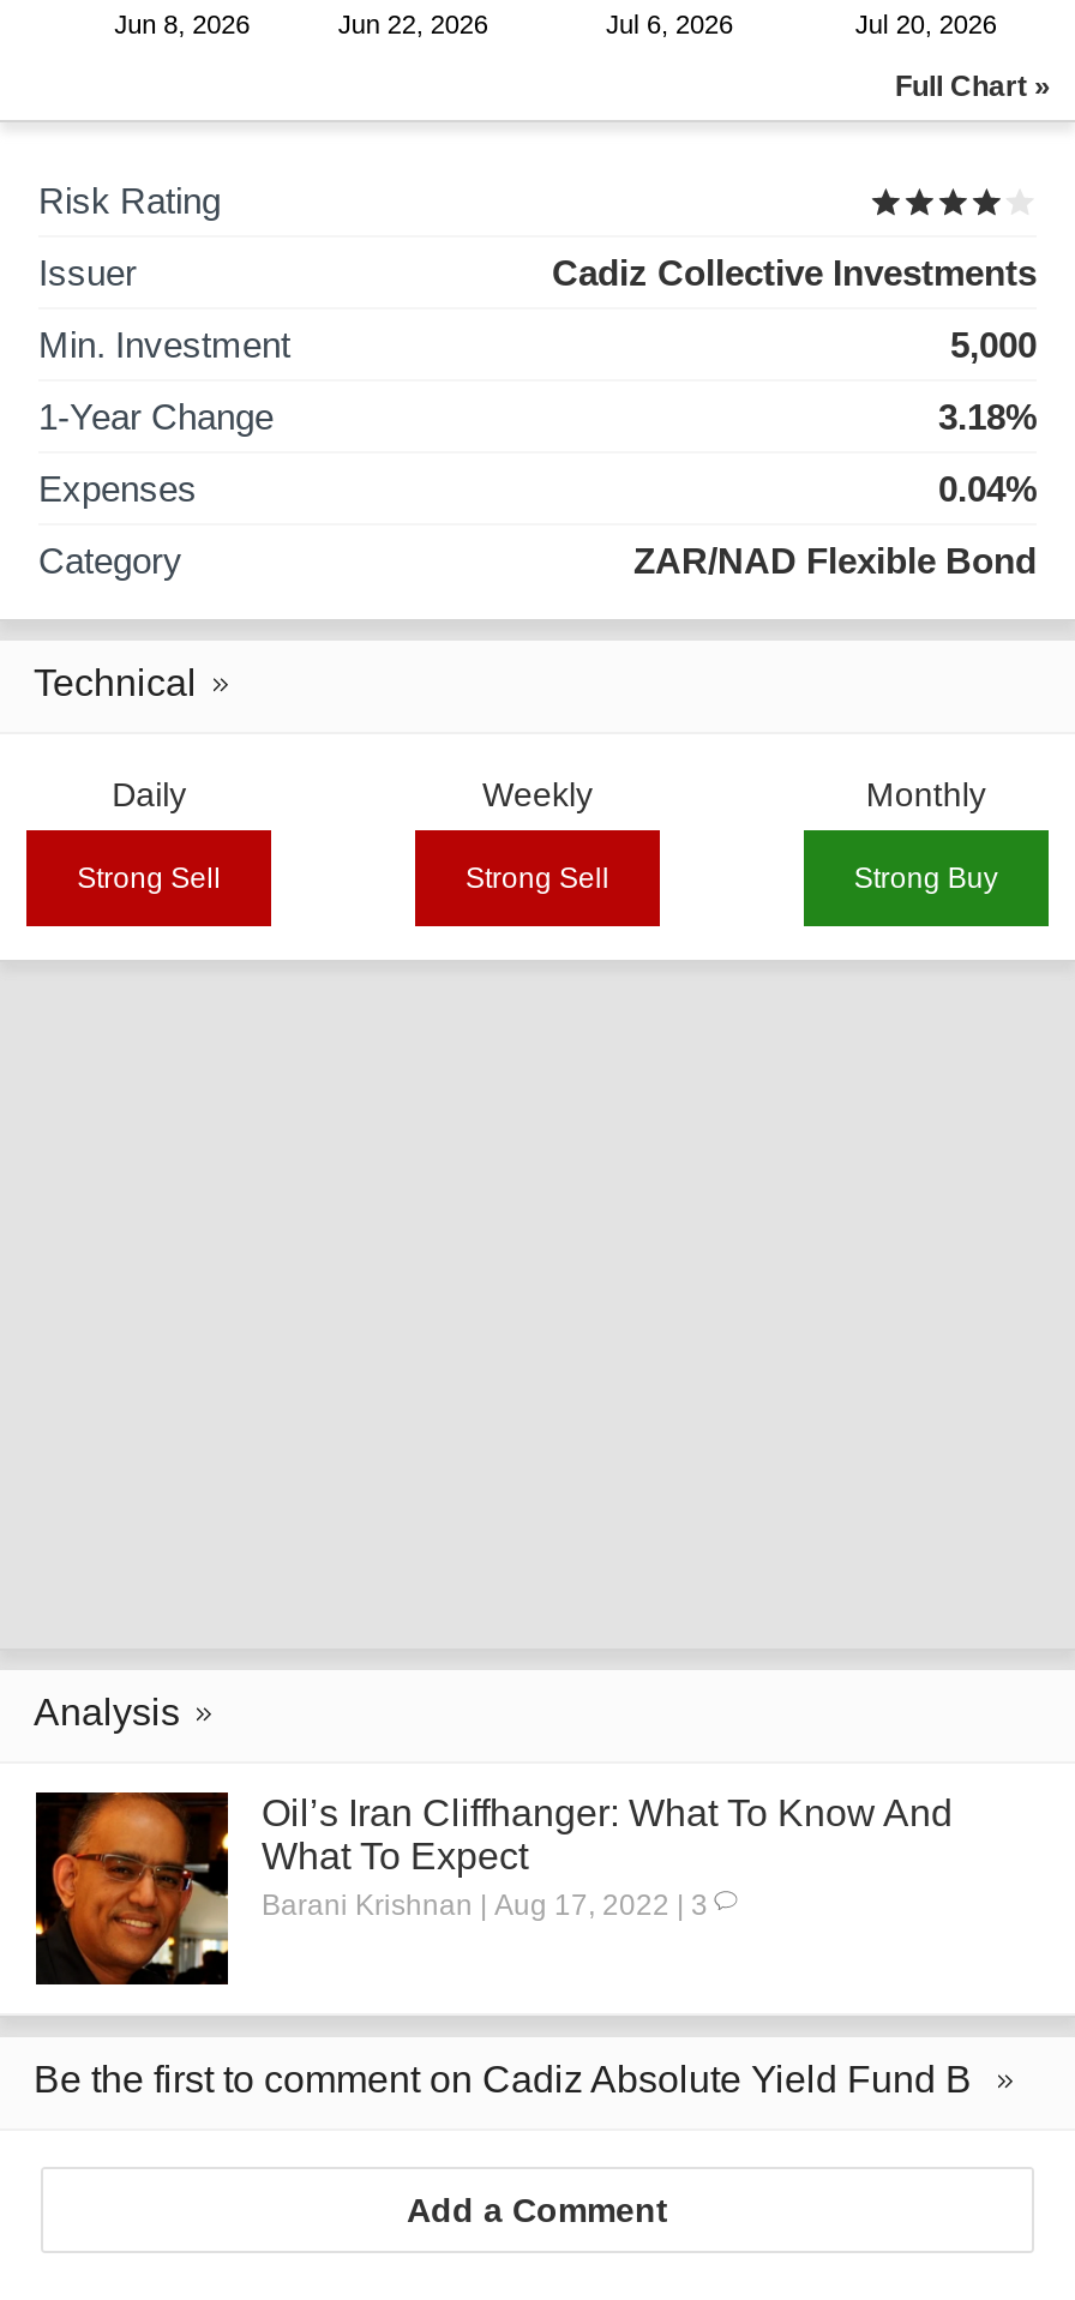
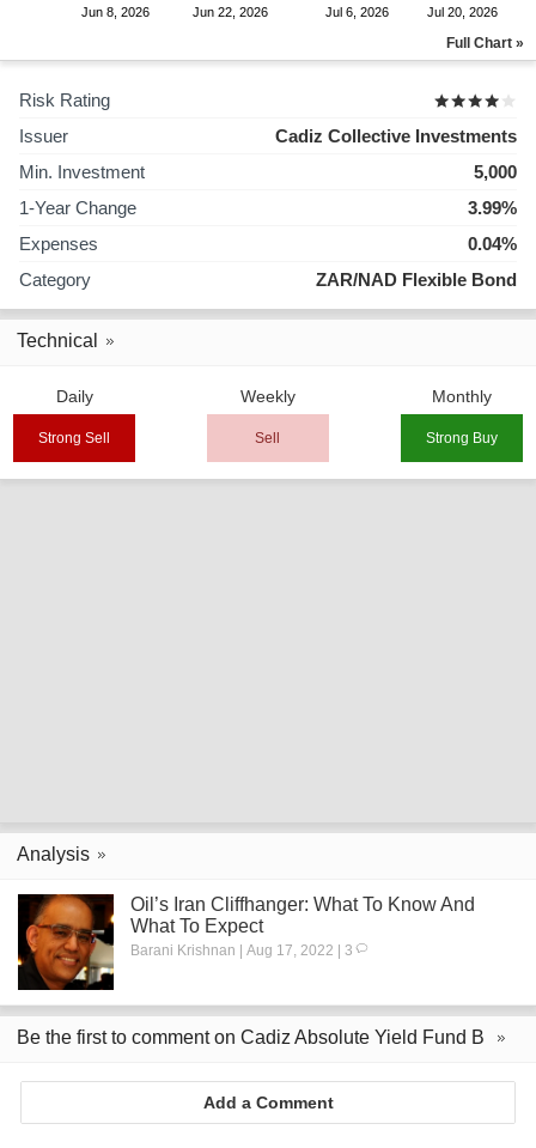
- 3.18%
+ 3.99%

- Strong Sell
+ Sell
